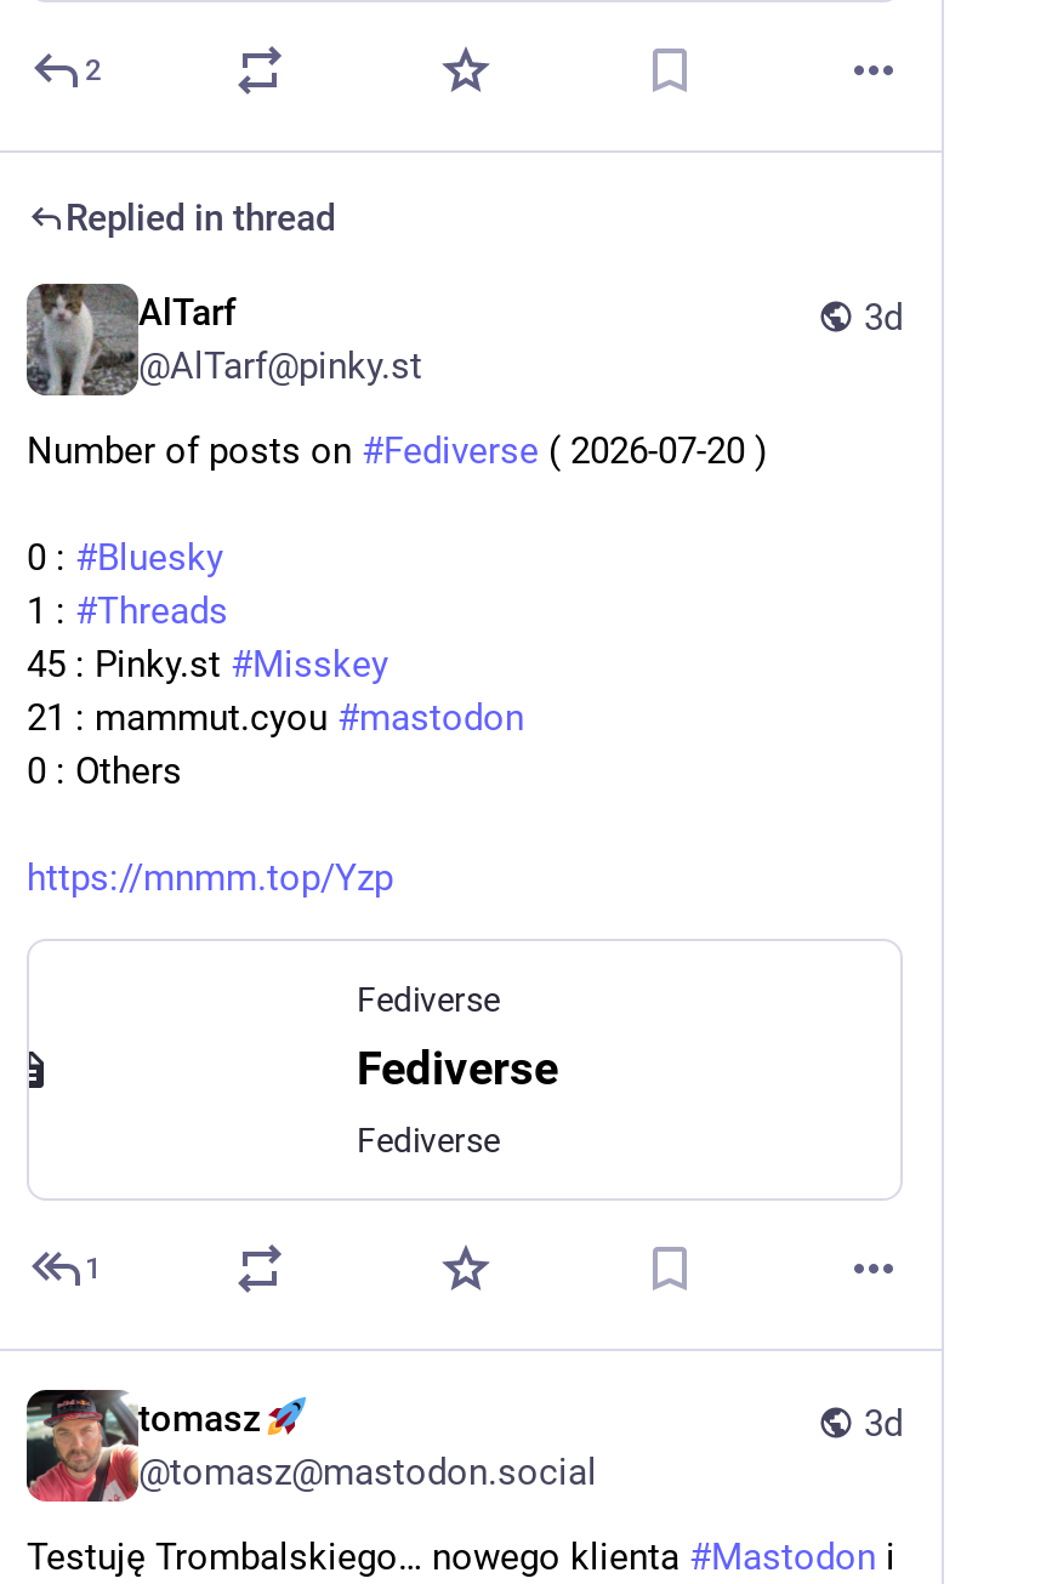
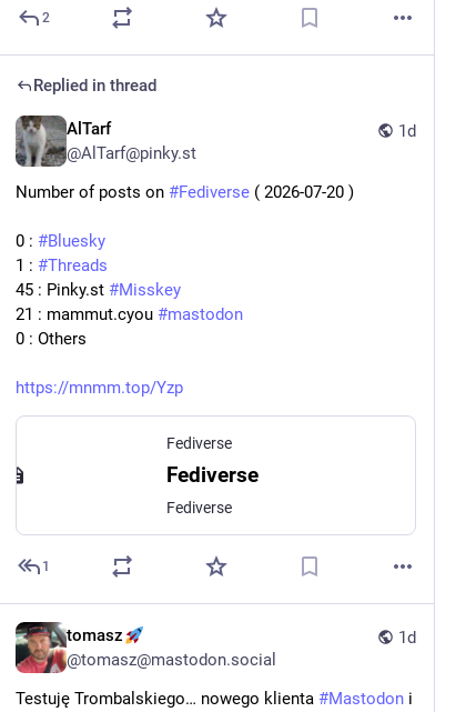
- 3d
+ 1d

- 3d
+ 1d
